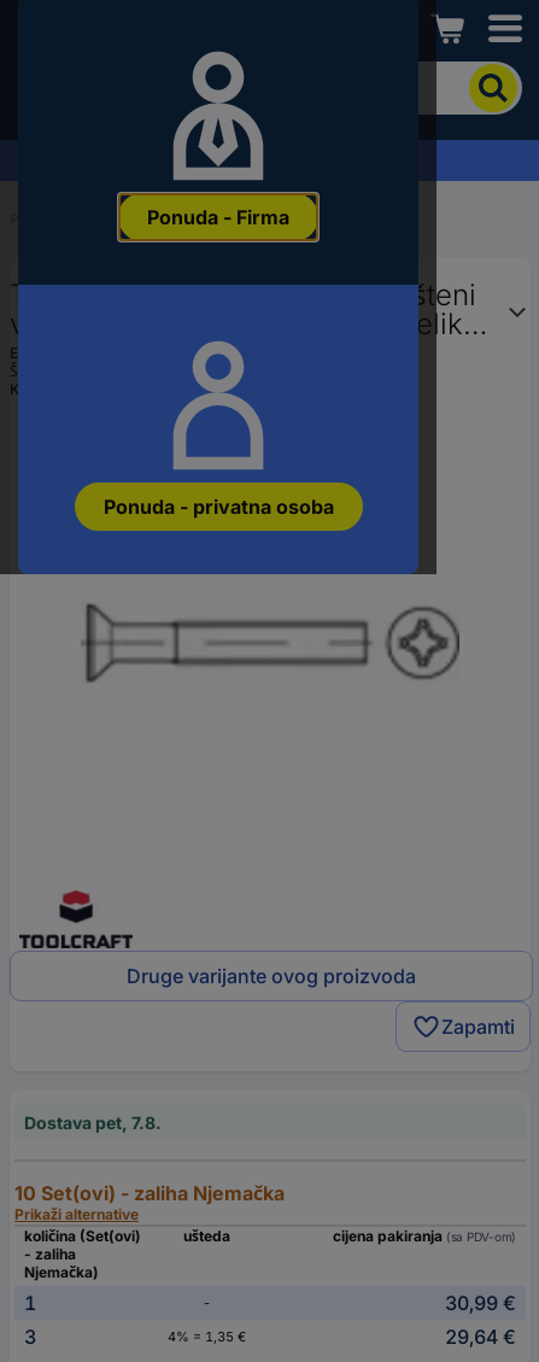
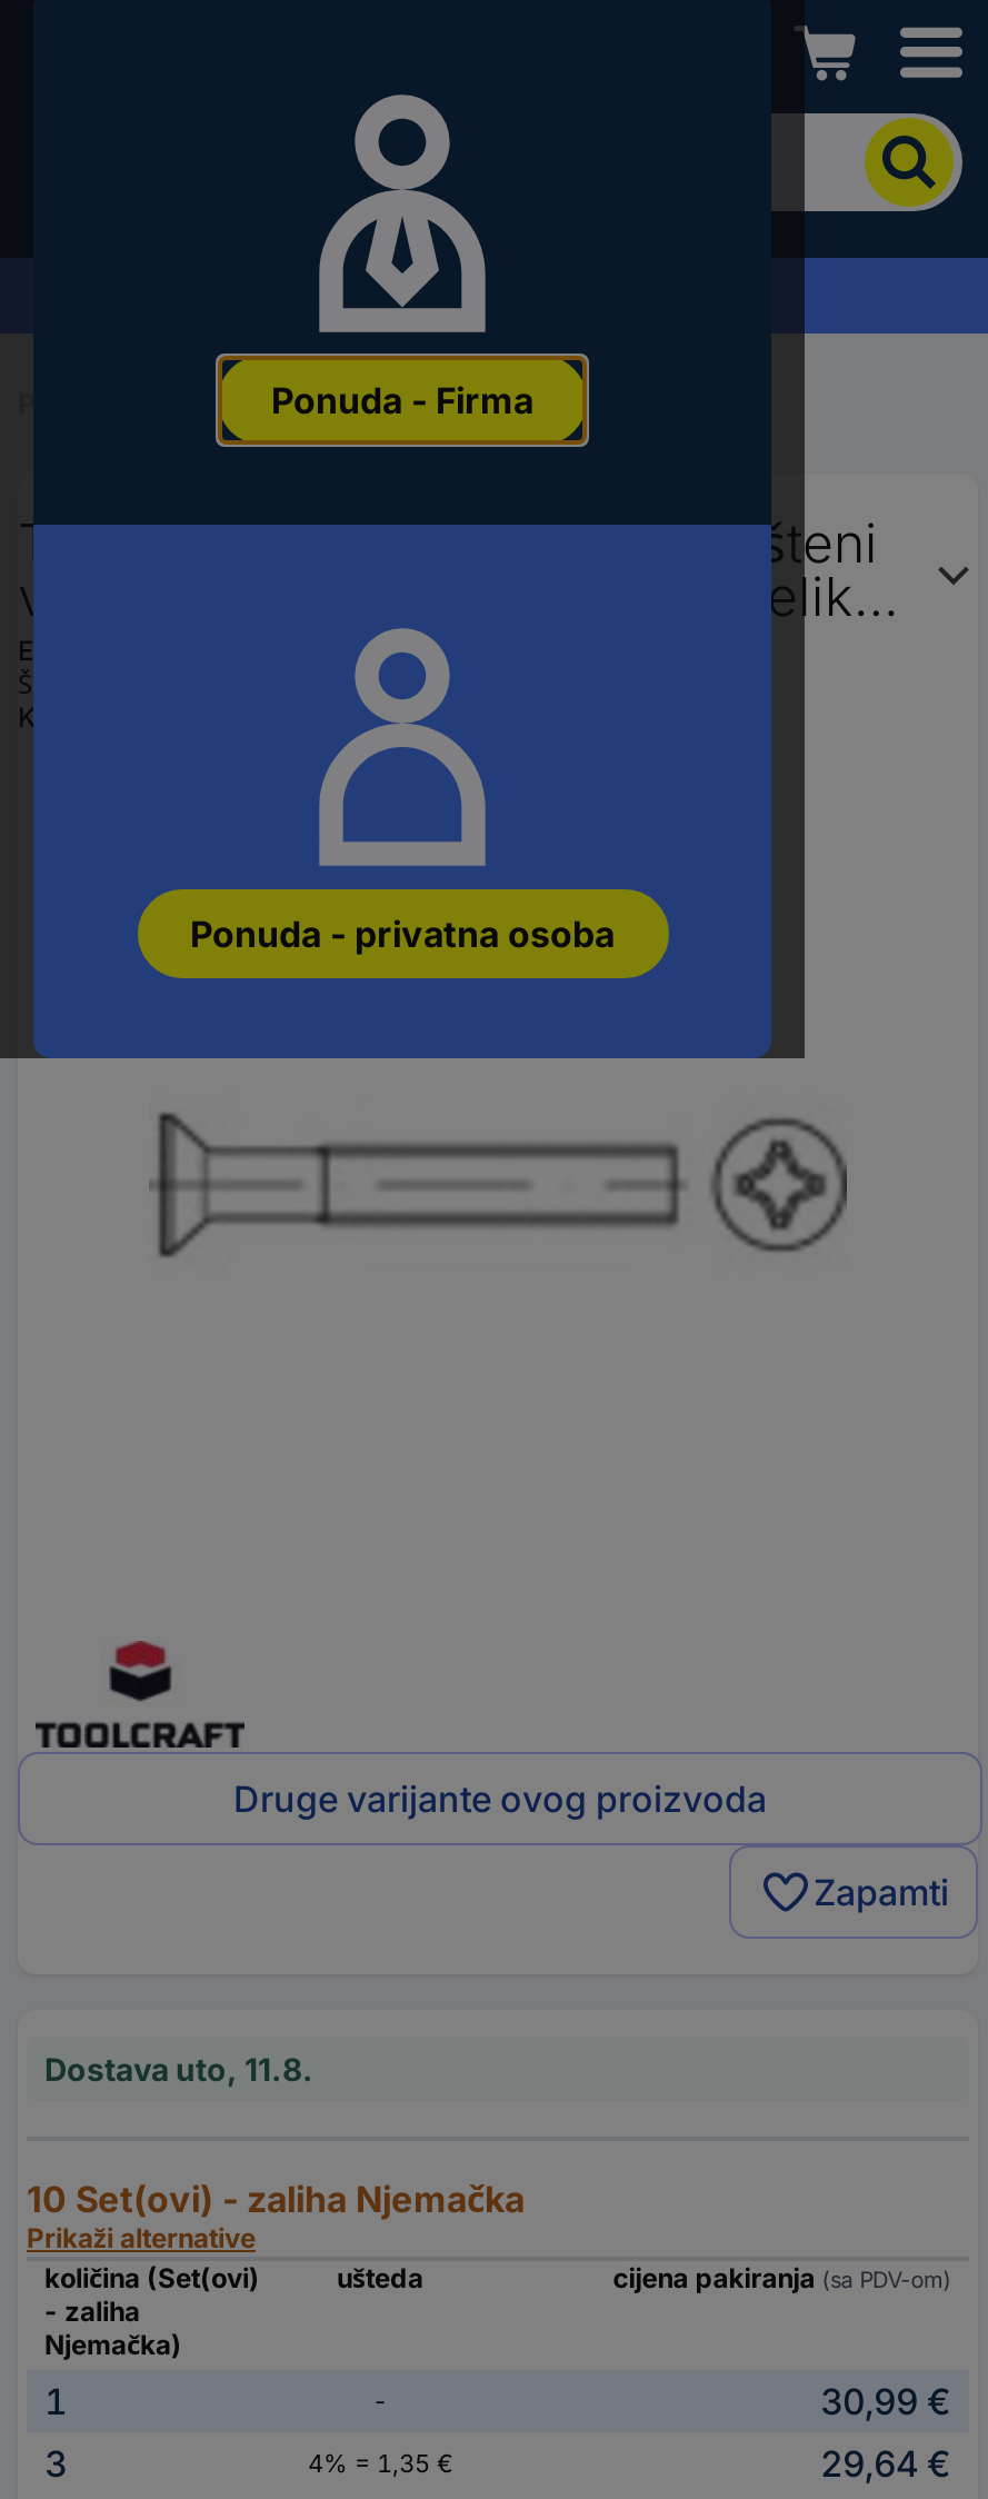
- Dostava pet, 7.8.
+ Dostava uto, 11.8.
